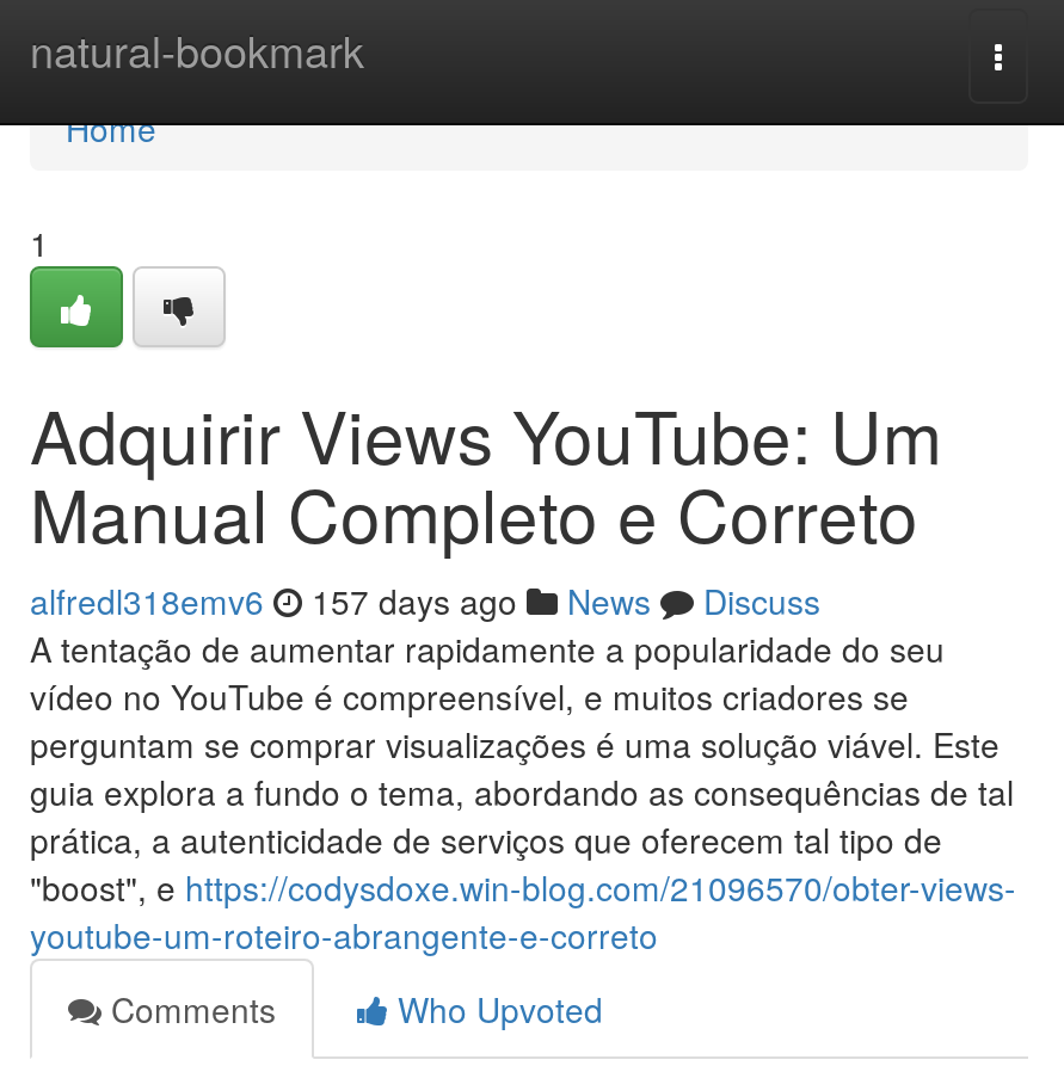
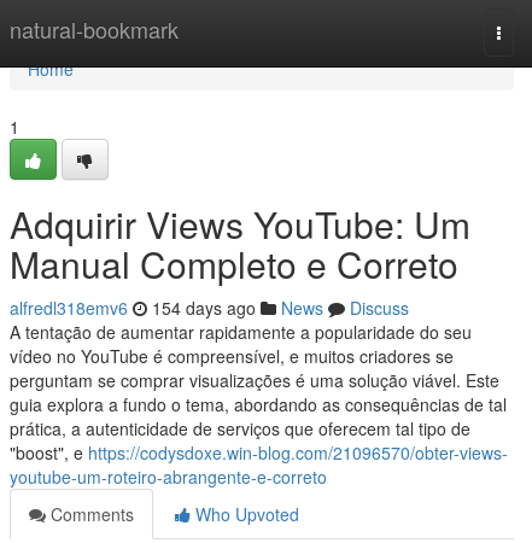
- alfredl318emv6 157 days ago News Discuss
+ alfredl318emv6 154 days ago News Discuss
